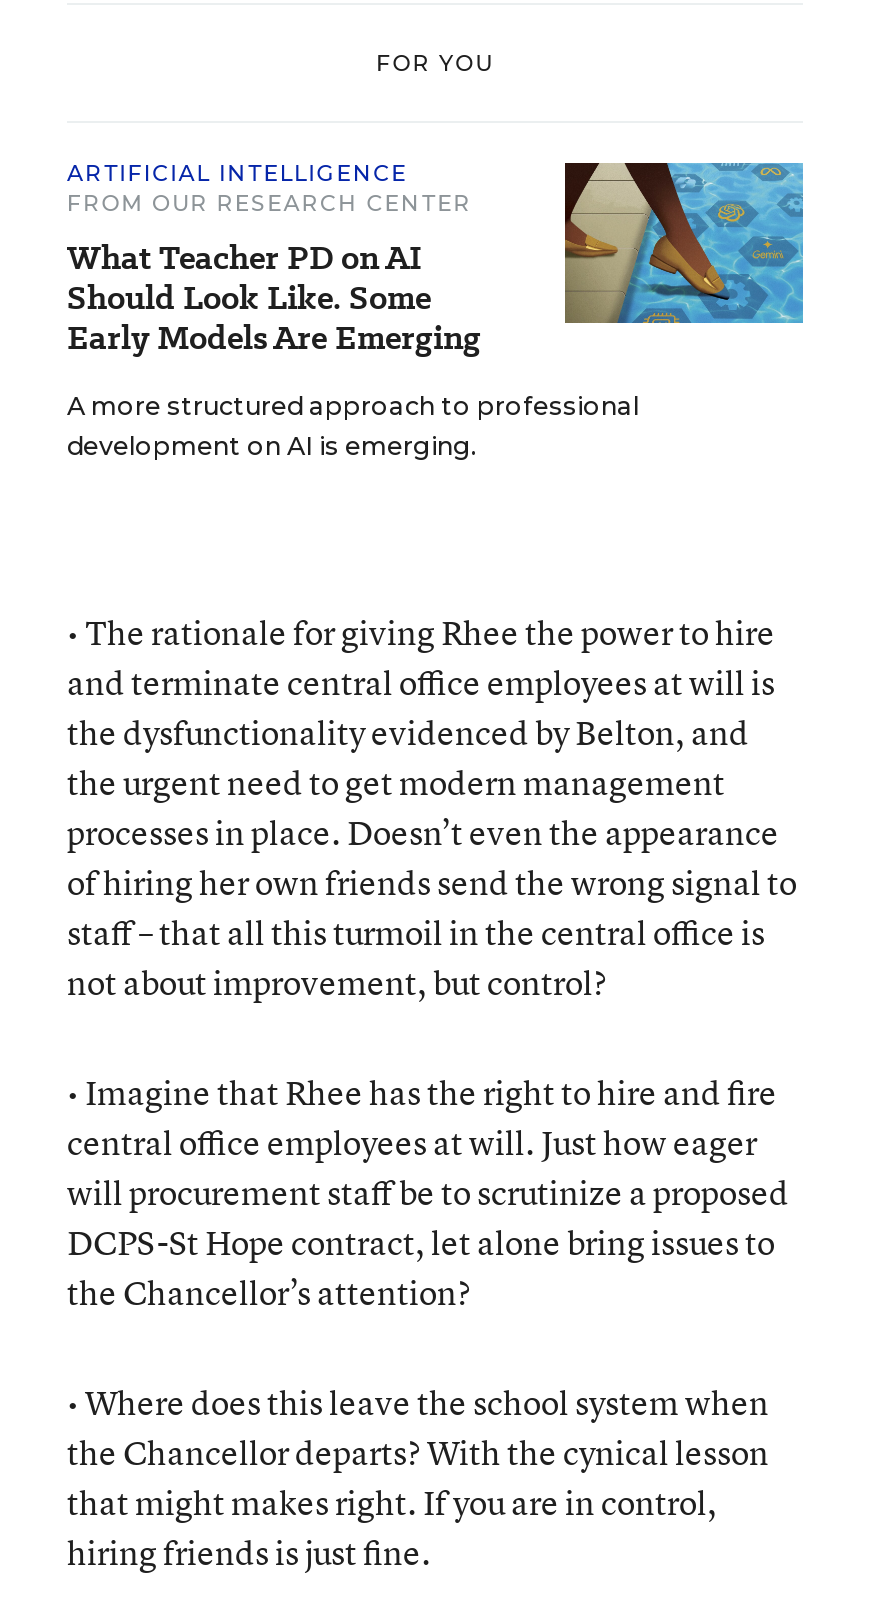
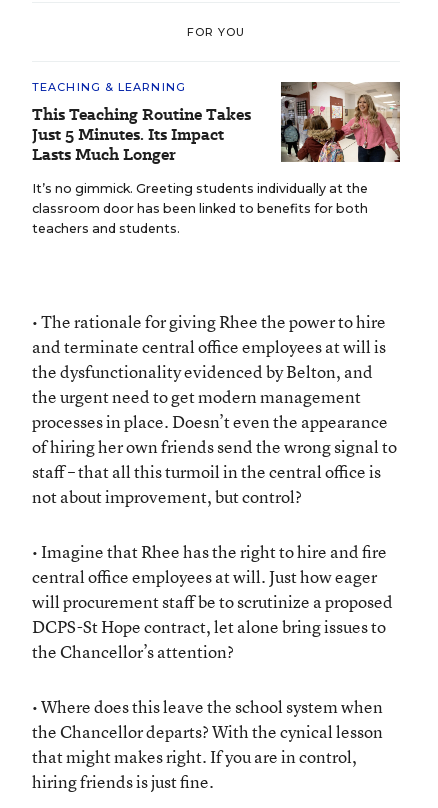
- ARTIFICIAL INTELLIGENCE
- FROM OUR RESEARCH CENTER
- What Teacher PD on AI
- Should Look Like. Some
- Early Models Are Emerging
+ TEACHING & LEARNING
+ This Teaching Routine Takes
+ Just 5 Minutes. Its Impact
+ Lasts Much Longer

- [image]
- A more structured approach to professional
- development on AI is emerging.
+ [image]
+ It’s no gimmick. Greeting students individually at the
+ classroom door has been linked to benefits for both
+ teachers and students.
